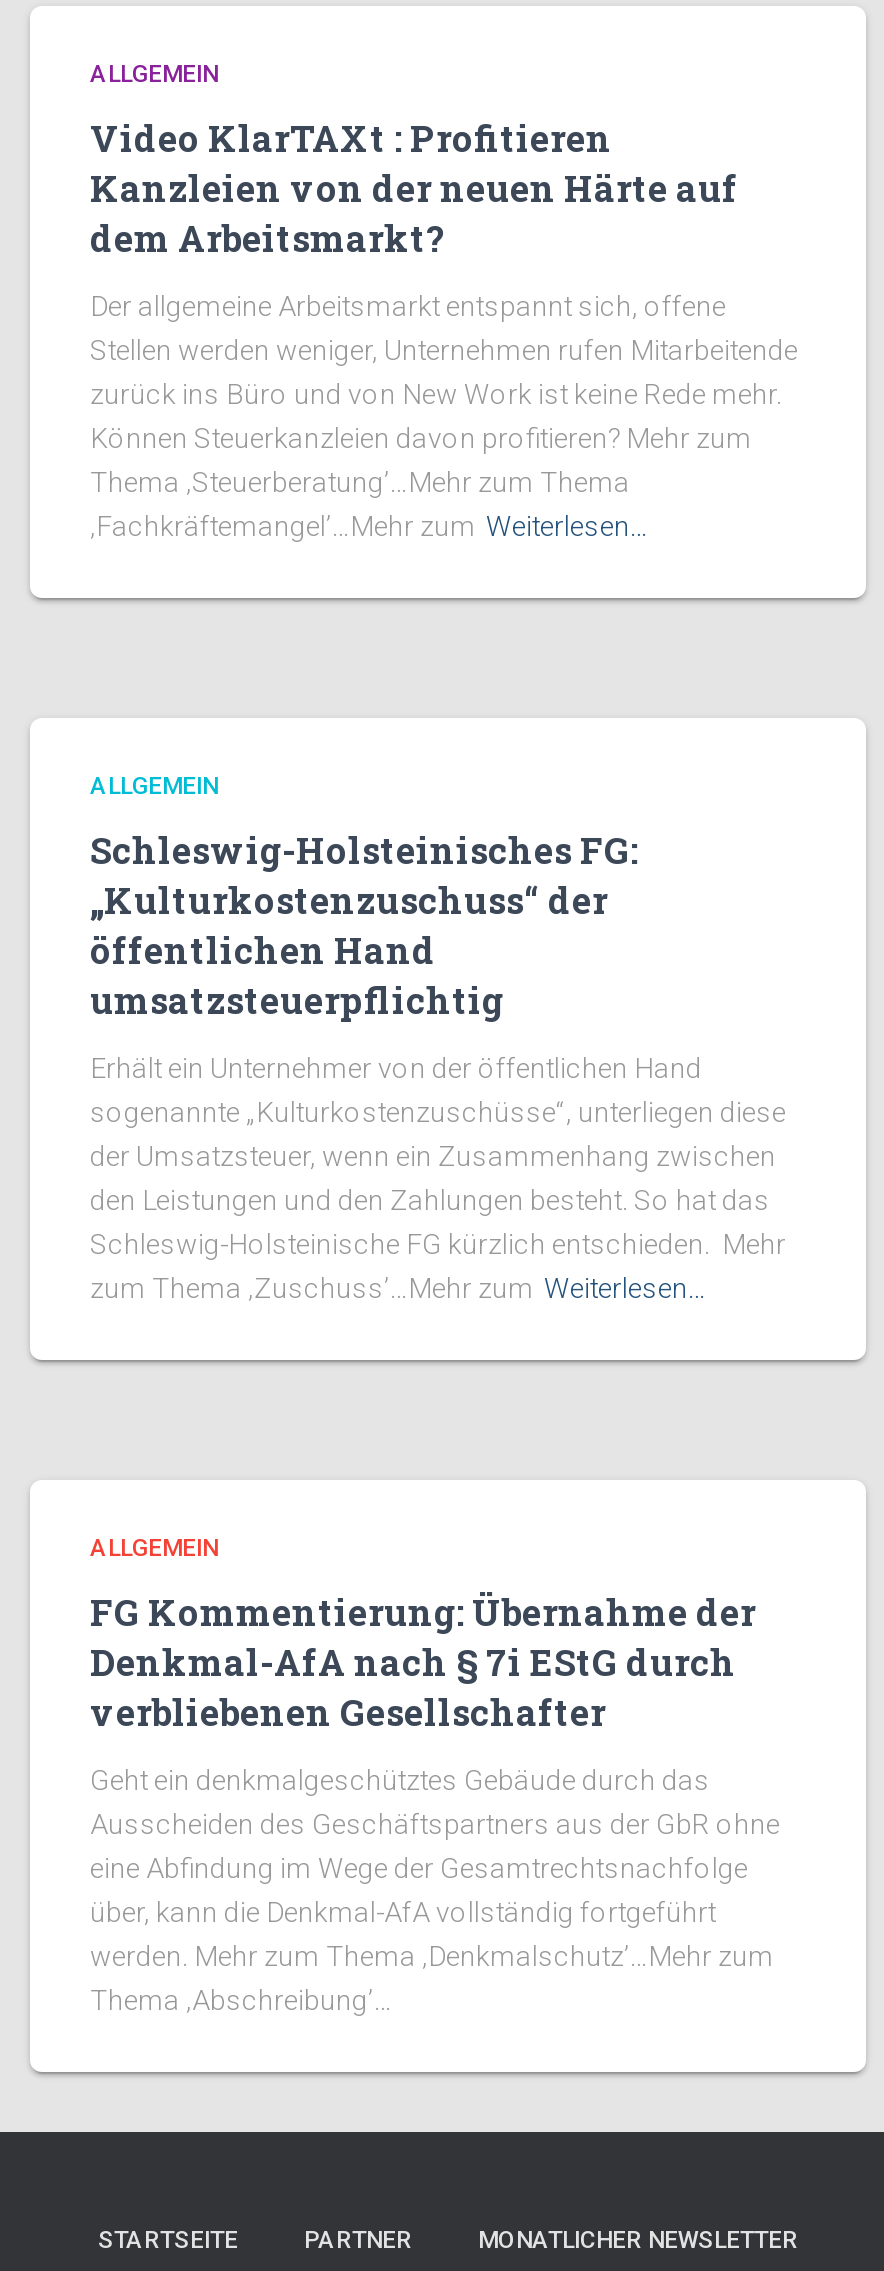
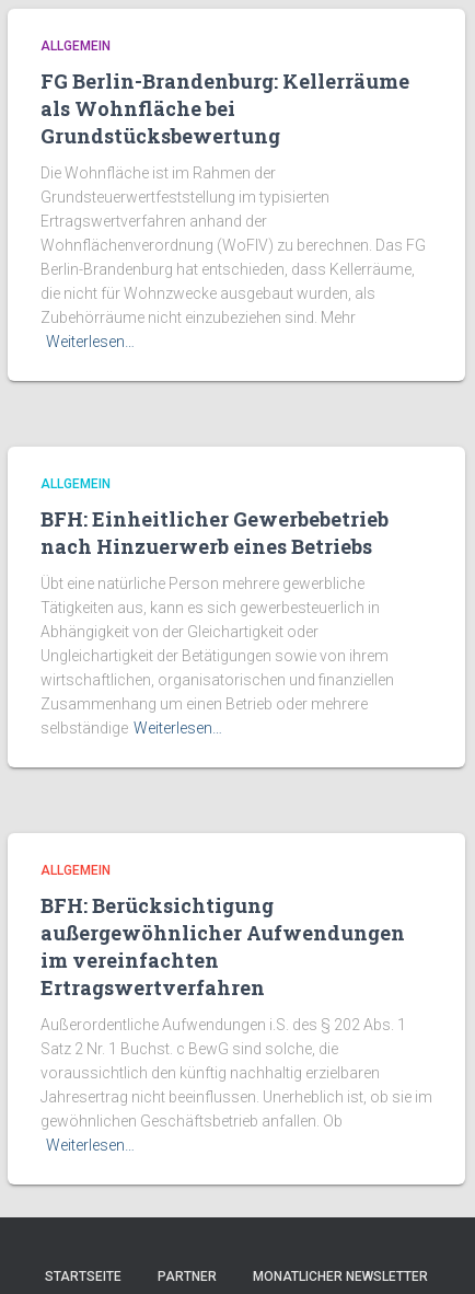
- Video KlarTAXt : Profitieren
- Kanzleien von der neuen Härte auf
- dem Arbeitsmarkt?
+ FG Berlin-Brandenburg: Kellerräume
+ als Wohnfläche bei
+ Grundstücksbewertung

- Der allgemeine Arbeitsmarkt entspannt sich, offene
- Stellen werden weniger, Unternehmen rufen Mitarbeitende
- zurück ins Büro und von New Work ist keine Rede mehr.
- Können Steuerkanzleien davon profitieren? Mehr zum
- Thema ‚Steuerberatung’…Mehr zum Thema
- ‚Fachkräftemangel’…Mehr zum Weiterlesen…
+ Die Wohnfläche ist im Rahmen der
+ Grundsteuerwertfeststellung im typisierten
+ Ertragswertverfahren anhand der
+ Wohnflächenverordnung (WoFlV) zu berechnen. Das FG
+ Berlin-Brandenburg hat entschieden, dass Kellerräume,
+ die nicht für Wohnzwecke ausgebaut wurden, als
+ Zubehörräume nicht einzubeziehen sind. Mehr
+ Weiterlesen…

- Schleswig-Holsteinisches FG:
- „Kulturkostenzuschuss“ der
- öffentlichen Hand
- umsatzsteuerpflichtig
+ BFH: Einheitlicher Gewerbebetrieb
+ nach Hinzuerwerb eines Betriebs

- Erhält ein Unternehmer von der öffentlichen Hand
- sogenannte „Kulturkostenzuschüsse“, unterliegen diese
- der Umsatzsteuer, wenn ein Zusammenhang zwischen
- den Leistungen und den Zahlungen besteht. So hat das
- Schleswig-Holsteinische FG kürzlich entschieden. Mehr
- zum Thema ‚Zuschuss’…Mehr zum Weiterlesen…
+ Übt eine natürliche Person mehrere gewerbliche
+ Tätigkeiten aus, kann es sich gewerbesteuerlich in
+ Abhängigkeit von der Gleichartigkeit oder
+ Ungleichartigkeit der Betätigungen sowie von ihrem
+ wirtschaftlichen, organisatorischen und finanziellen
+ Zusammenhang um einen Betrieb oder mehrere
+ selbständige Weiterlesen…

- FG Kommentierung: Übernahme der
- Denkmal-AfA nach § 7i EStG durch
- verbliebenen Gesellschafter
+ BFH: Berücksichtigung
+ außergewöhnlicher Aufwendungen
+ im vereinfachten
+ Ertragswertverfahren

- Geht ein denkmalgeschütztes Gebäude durch das
- Ausscheiden des Geschäftspartners aus der GbR ohne
- eine Abfindung im Wege der Gesamtrechtsnachfolge
- über, kann die Denkmal-AfA vollständig fortgeführt
- werden. Mehr zum Thema ‚Denkmalschutz’…Mehr zum
- Thema ‚Abschreibung’…
+ Außerordentliche Aufwendungen i.S. des § 202 Abs. 1
+ Satz 2 Nr. 1 Buchst. c BewG sind solche, die
+ voraussichtlich den künftig nachhaltig erzielbaren
+ Jahresertrag nicht beeinflussen. Unerheblich ist, ob sie im
+ gewöhnlichen Geschäftsbetrieb anfallen. Ob
+ Weiterlesen…
